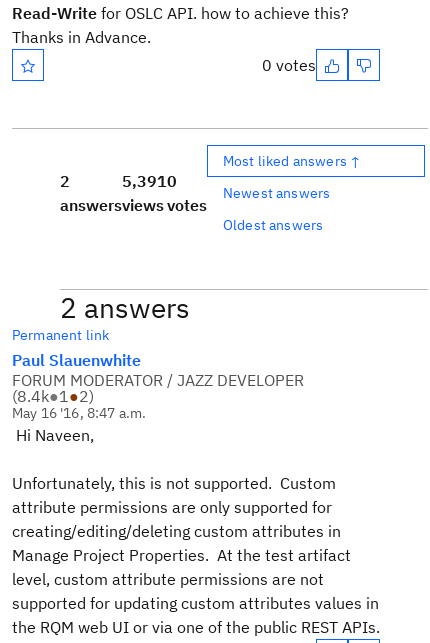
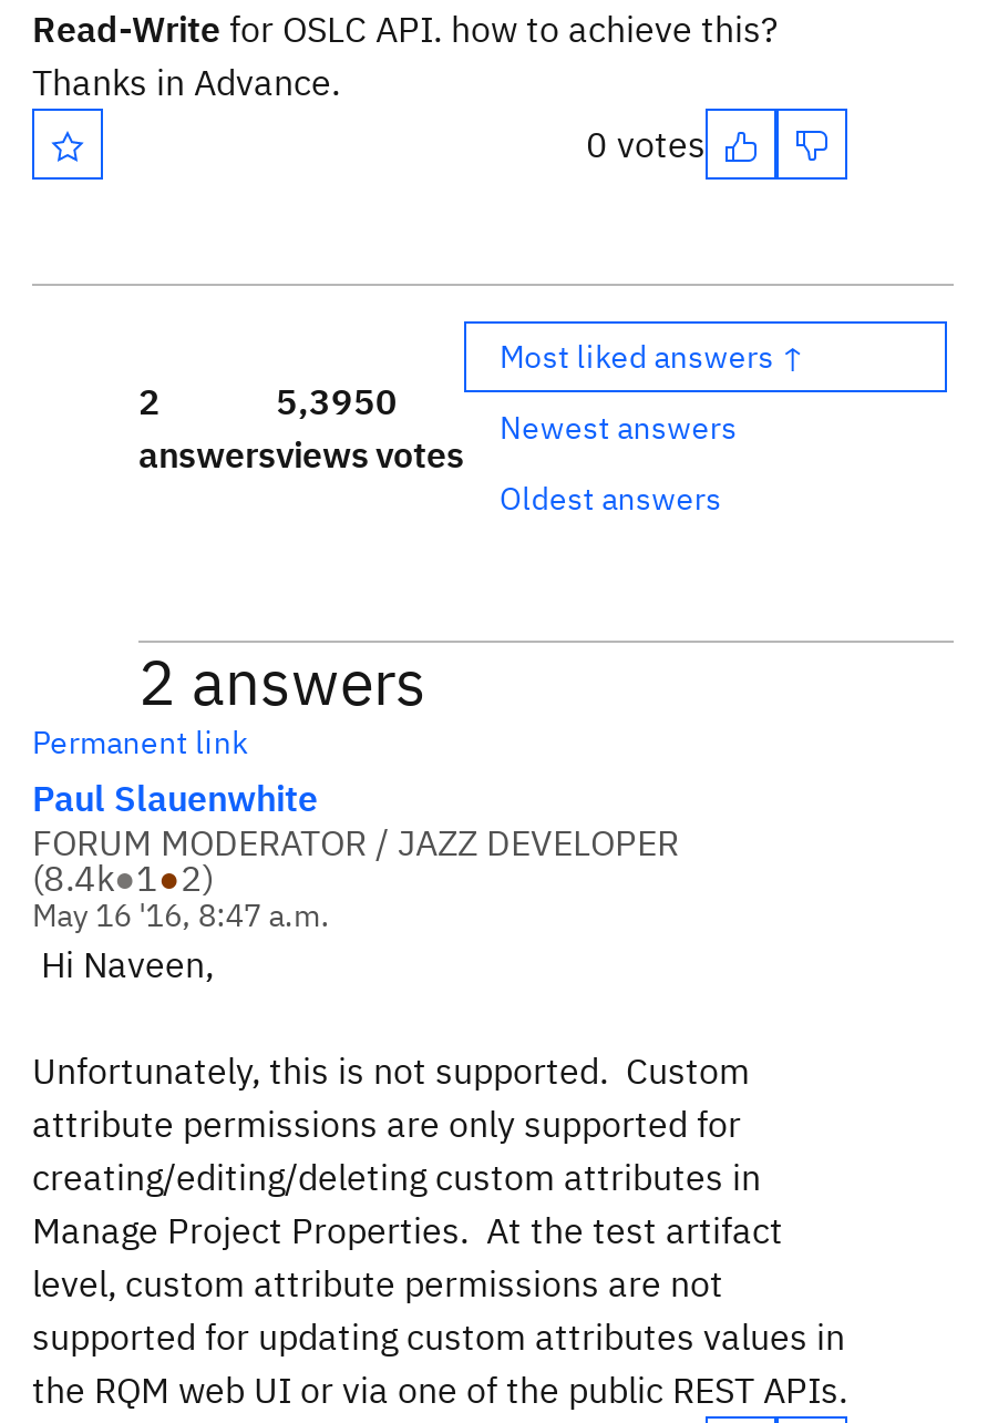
- 5,391 0
+ 5,395 0
